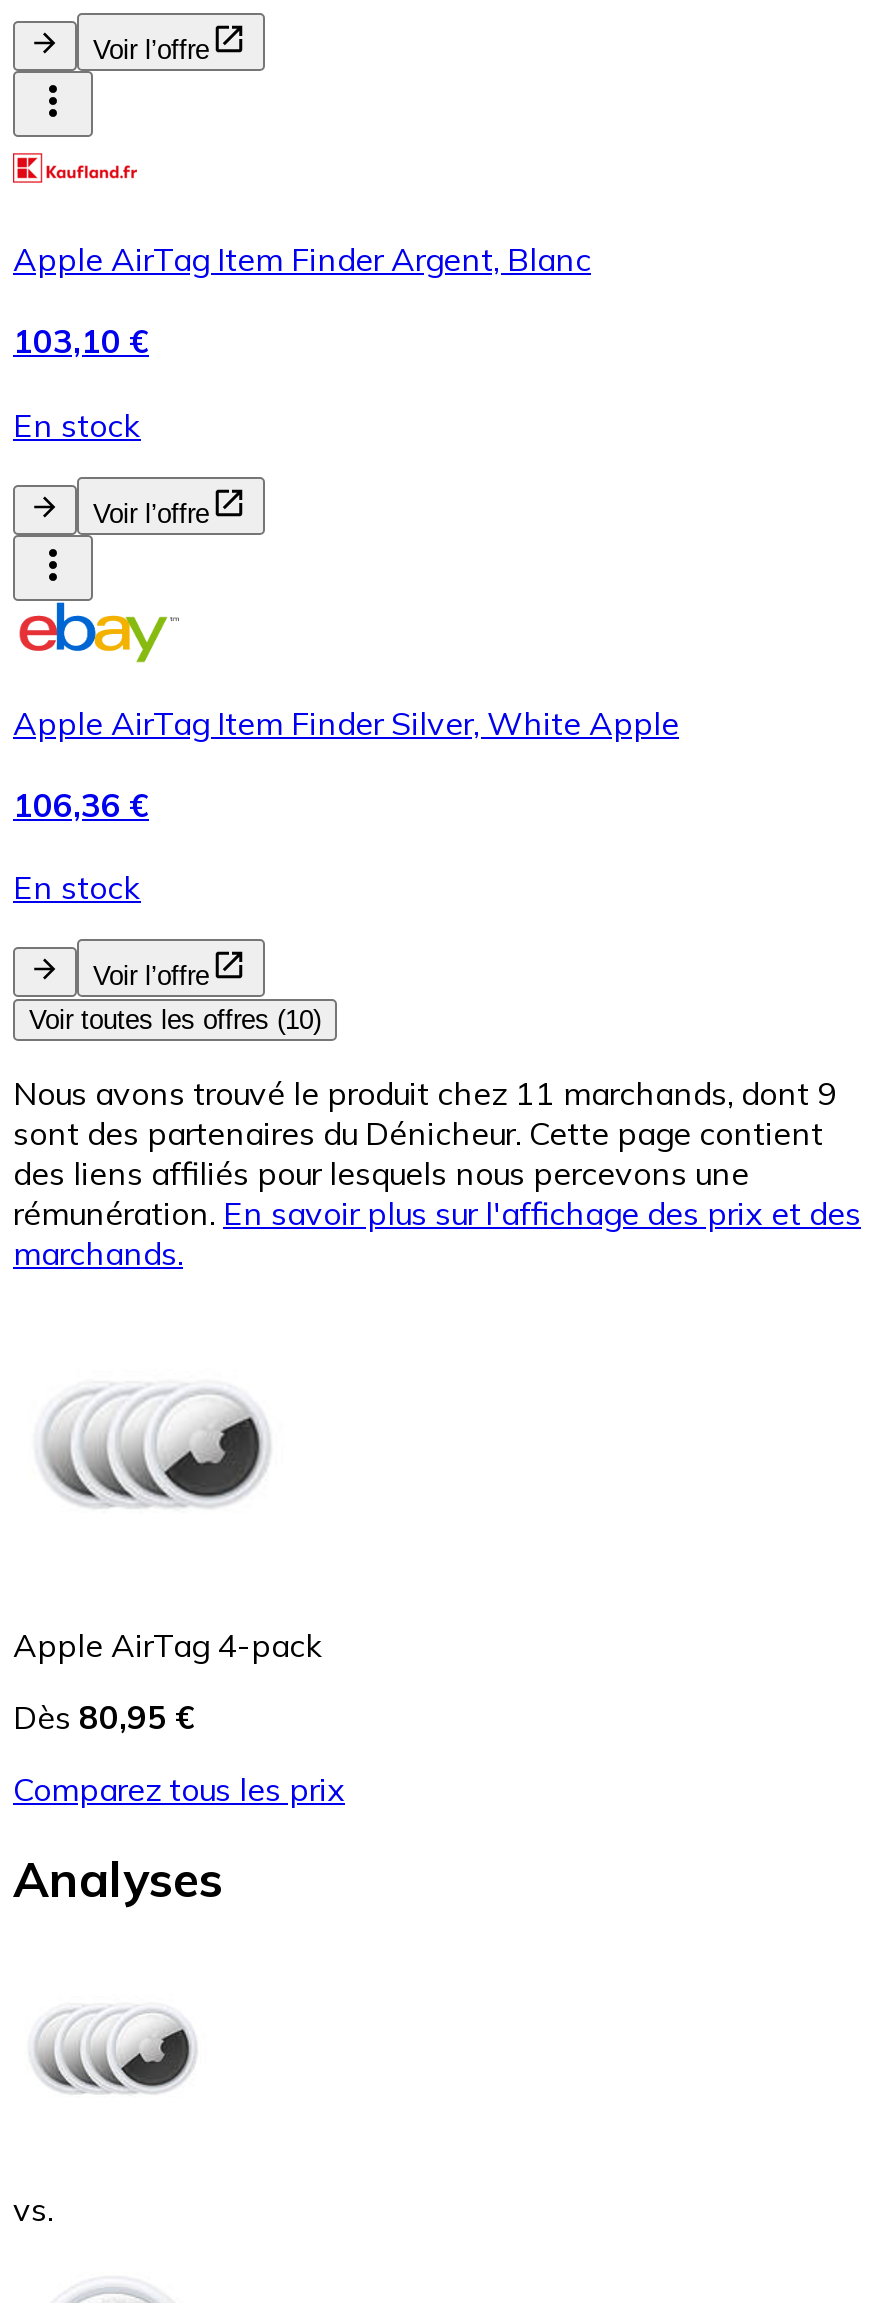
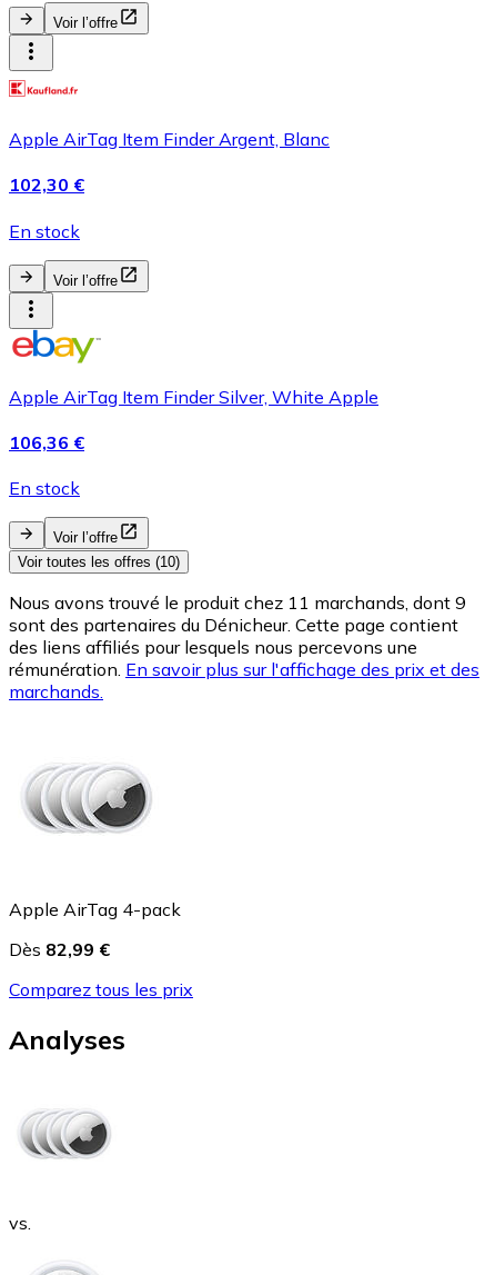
- 103,10 €
+ 102,30 €

- Dès 80,95 €
+ Dès 82,99 €
